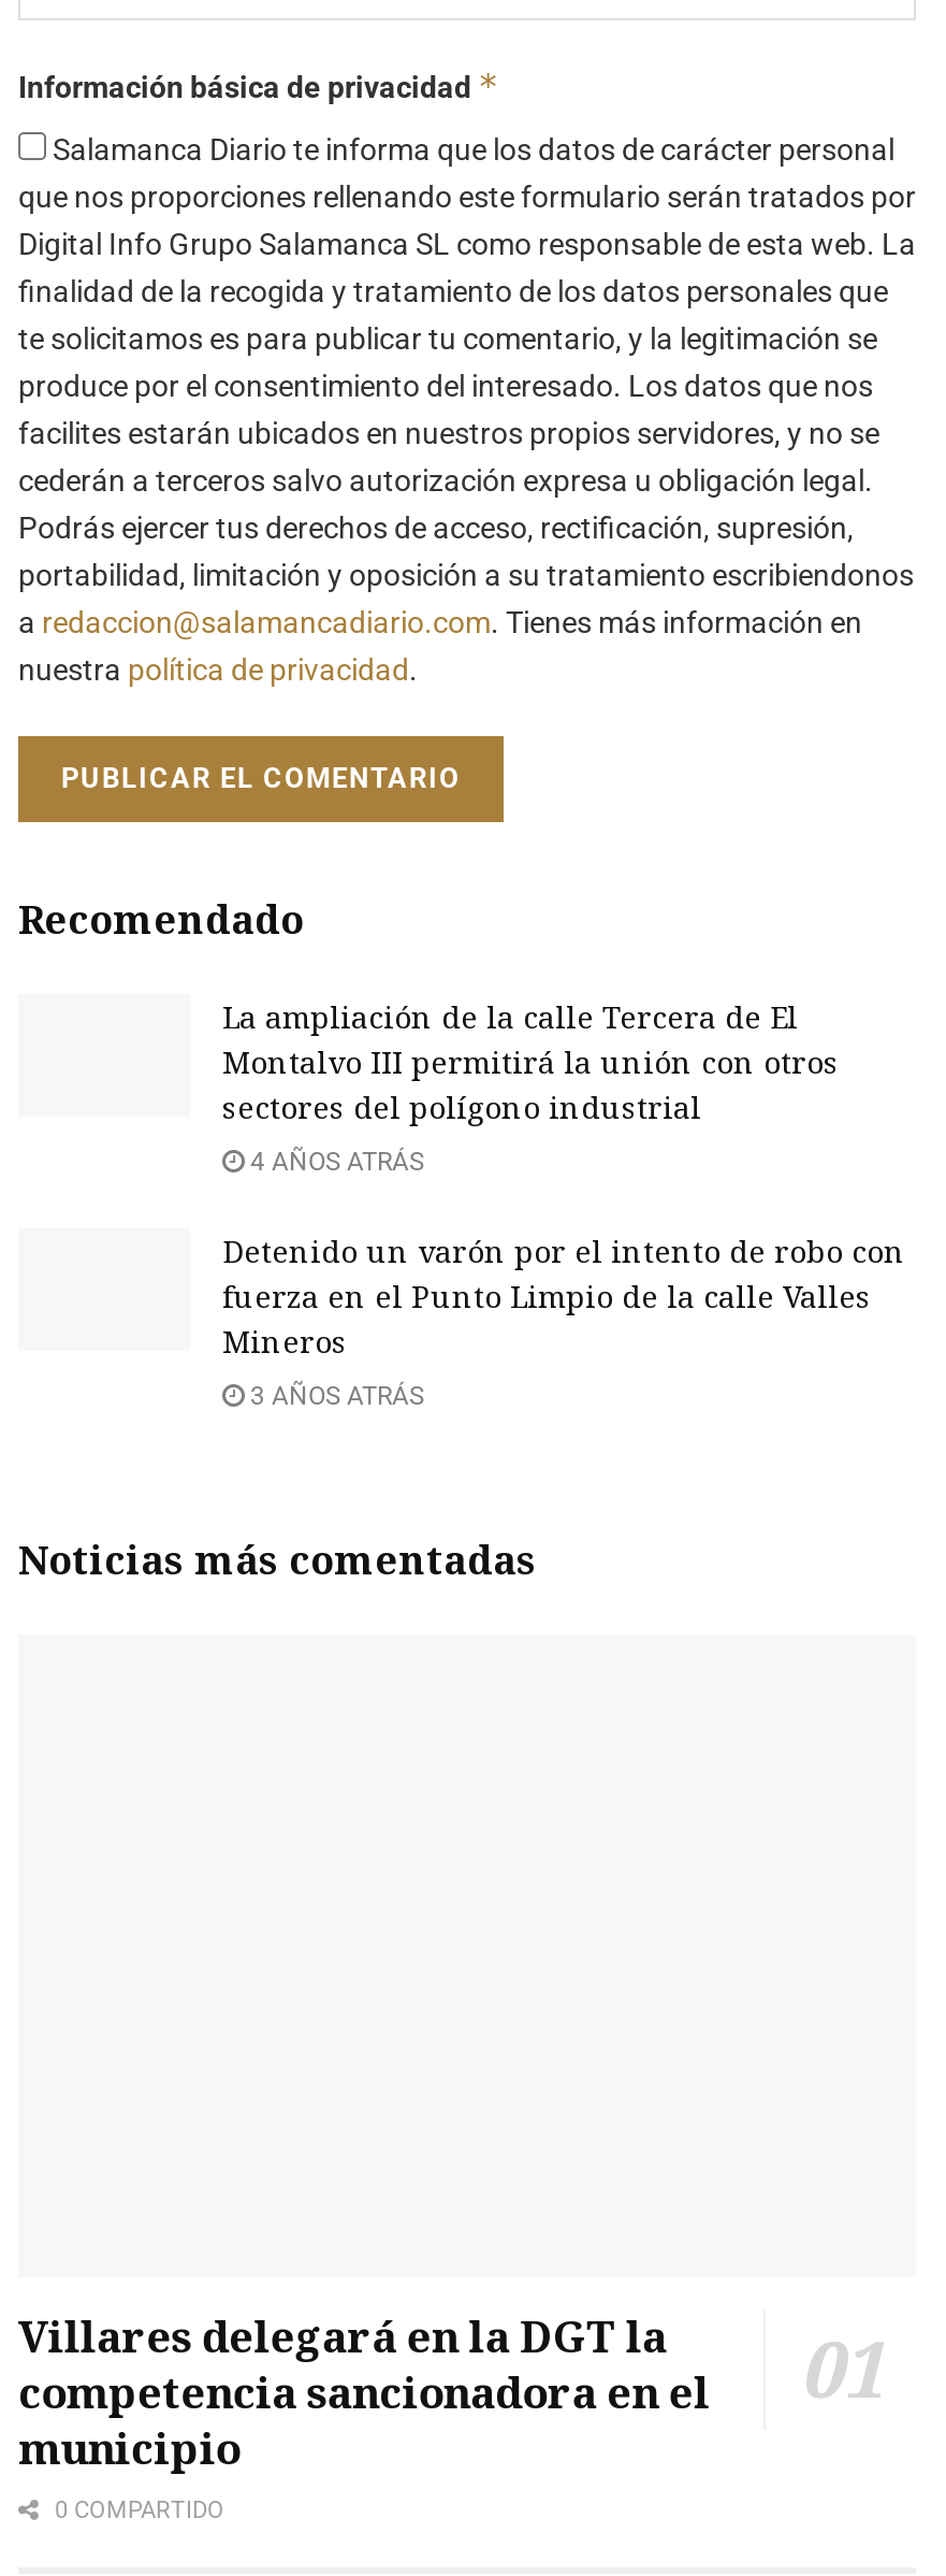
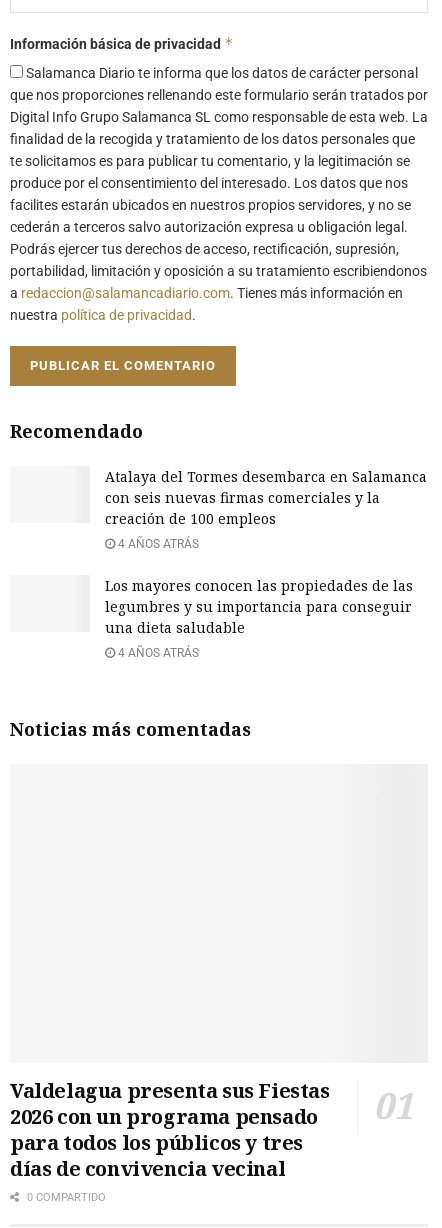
- La ampliación de la calle Tercera de El
- Montalvo III permitirá la unión con otros
- sectores del polígono industrial
+ Atalaya del Tormes desembarca en Salamanca
+ con seis nuevas firmas comerciales y la
+ creación de 100 empleos

- Detenido un varón por el intento de robo con
- fuerza en el Punto Limpio de la calle Valles
- Mineros
+ Los mayores conocen las propiedades de las
+ legumbres y su importancia para conseguir
+ una dieta saludable

- 3 AÑOS ATRÁS
+ 4 AÑOS ATRÁS

- Villares delegará en la DGT la
- competencia sancionadora en el
- municipio
+ Valdelagua presenta sus Fiestas
+ 2026 con un programa pensado
+ para todos los públicos y tres
+ días de convivencia vecinal
